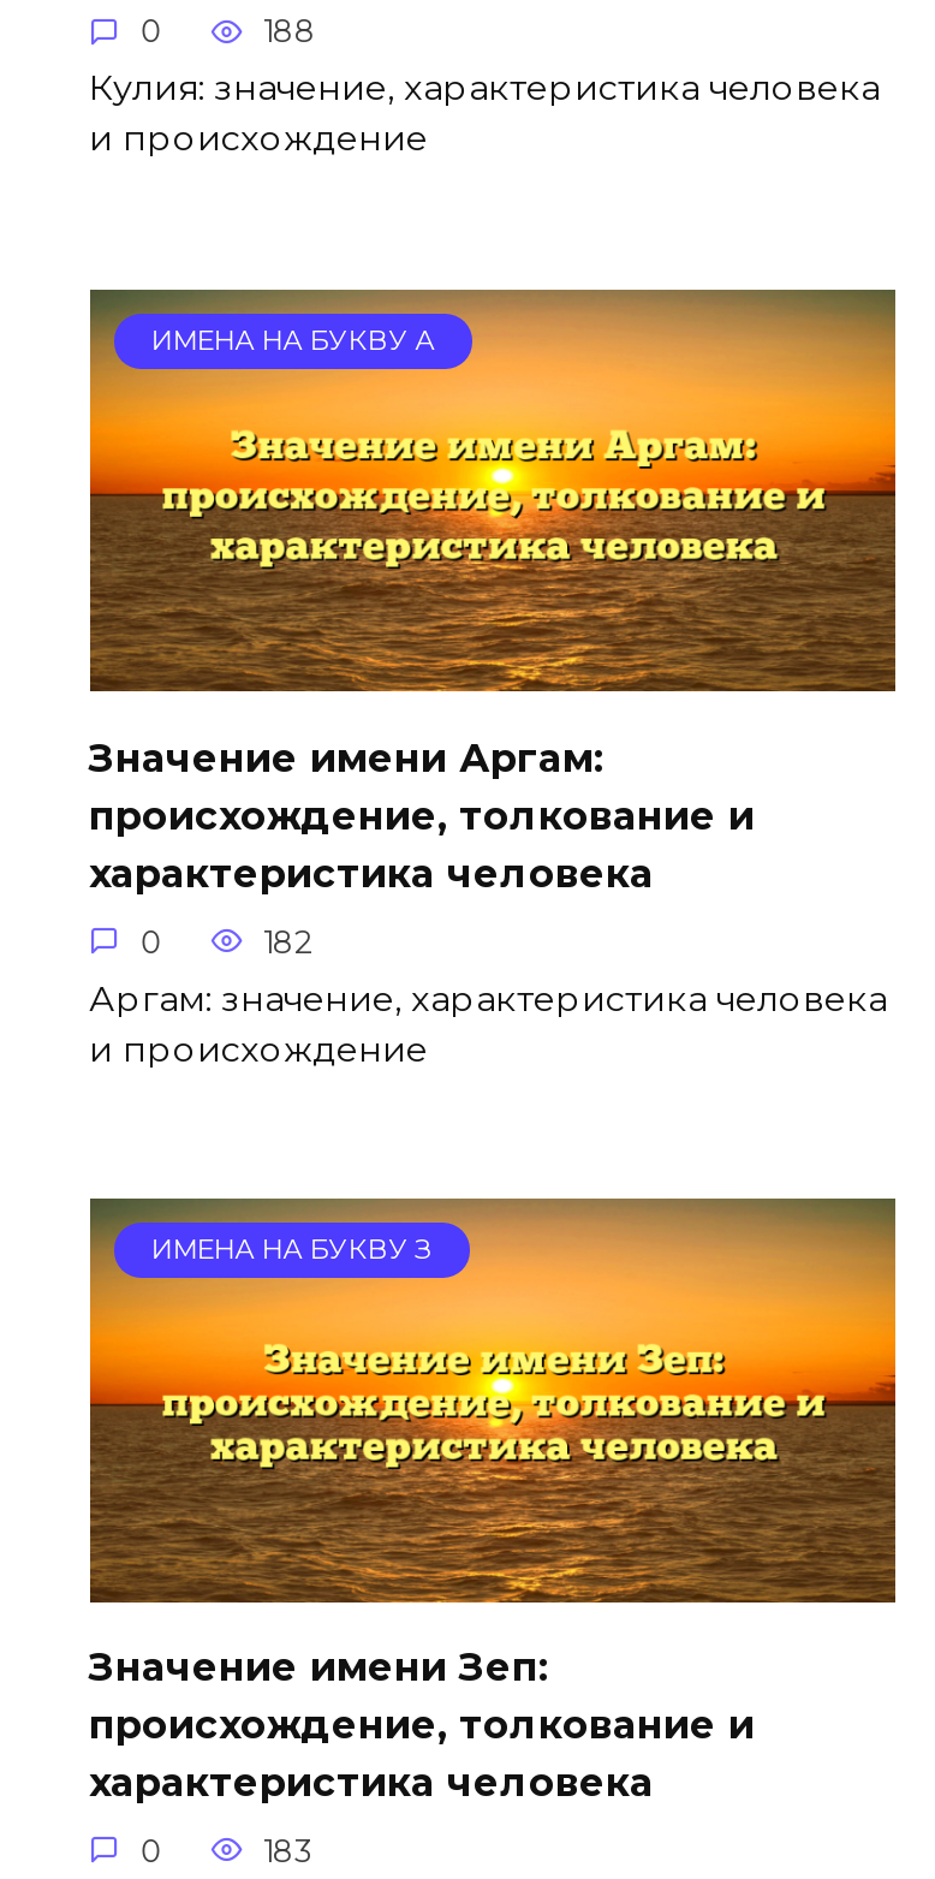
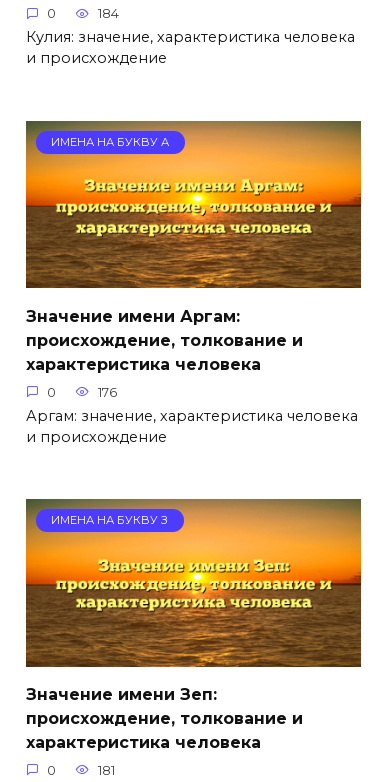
- 188
+ 184

- 182
+ 176

- 183
+ 181
